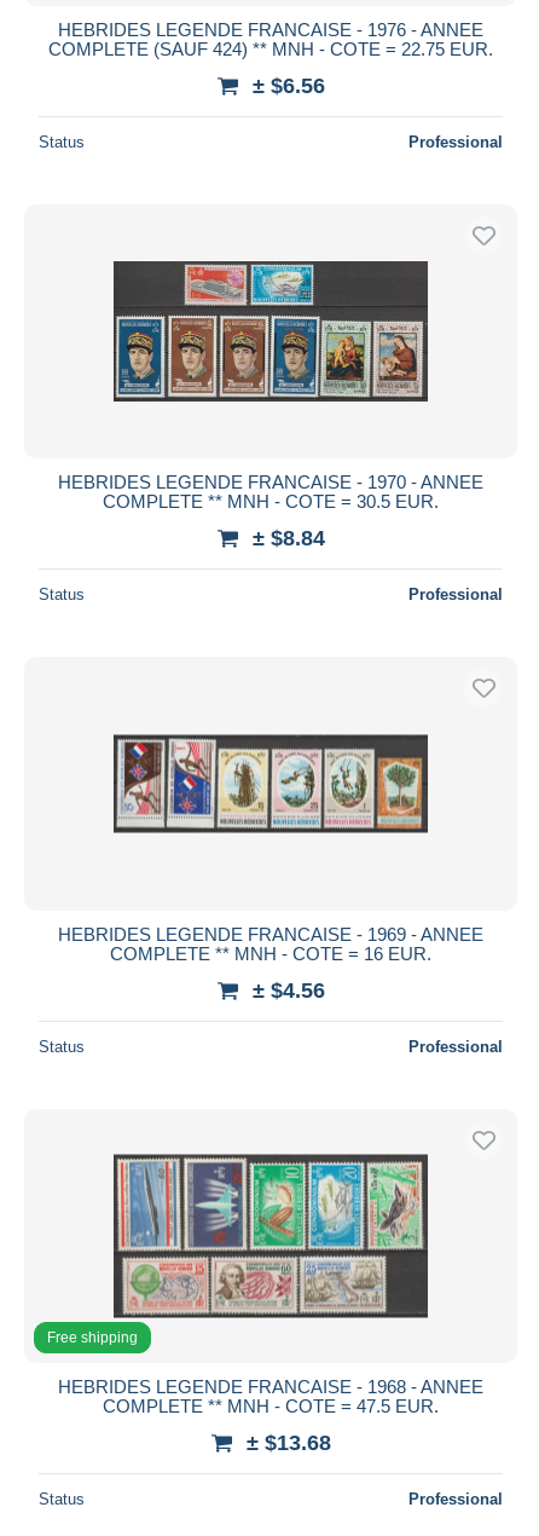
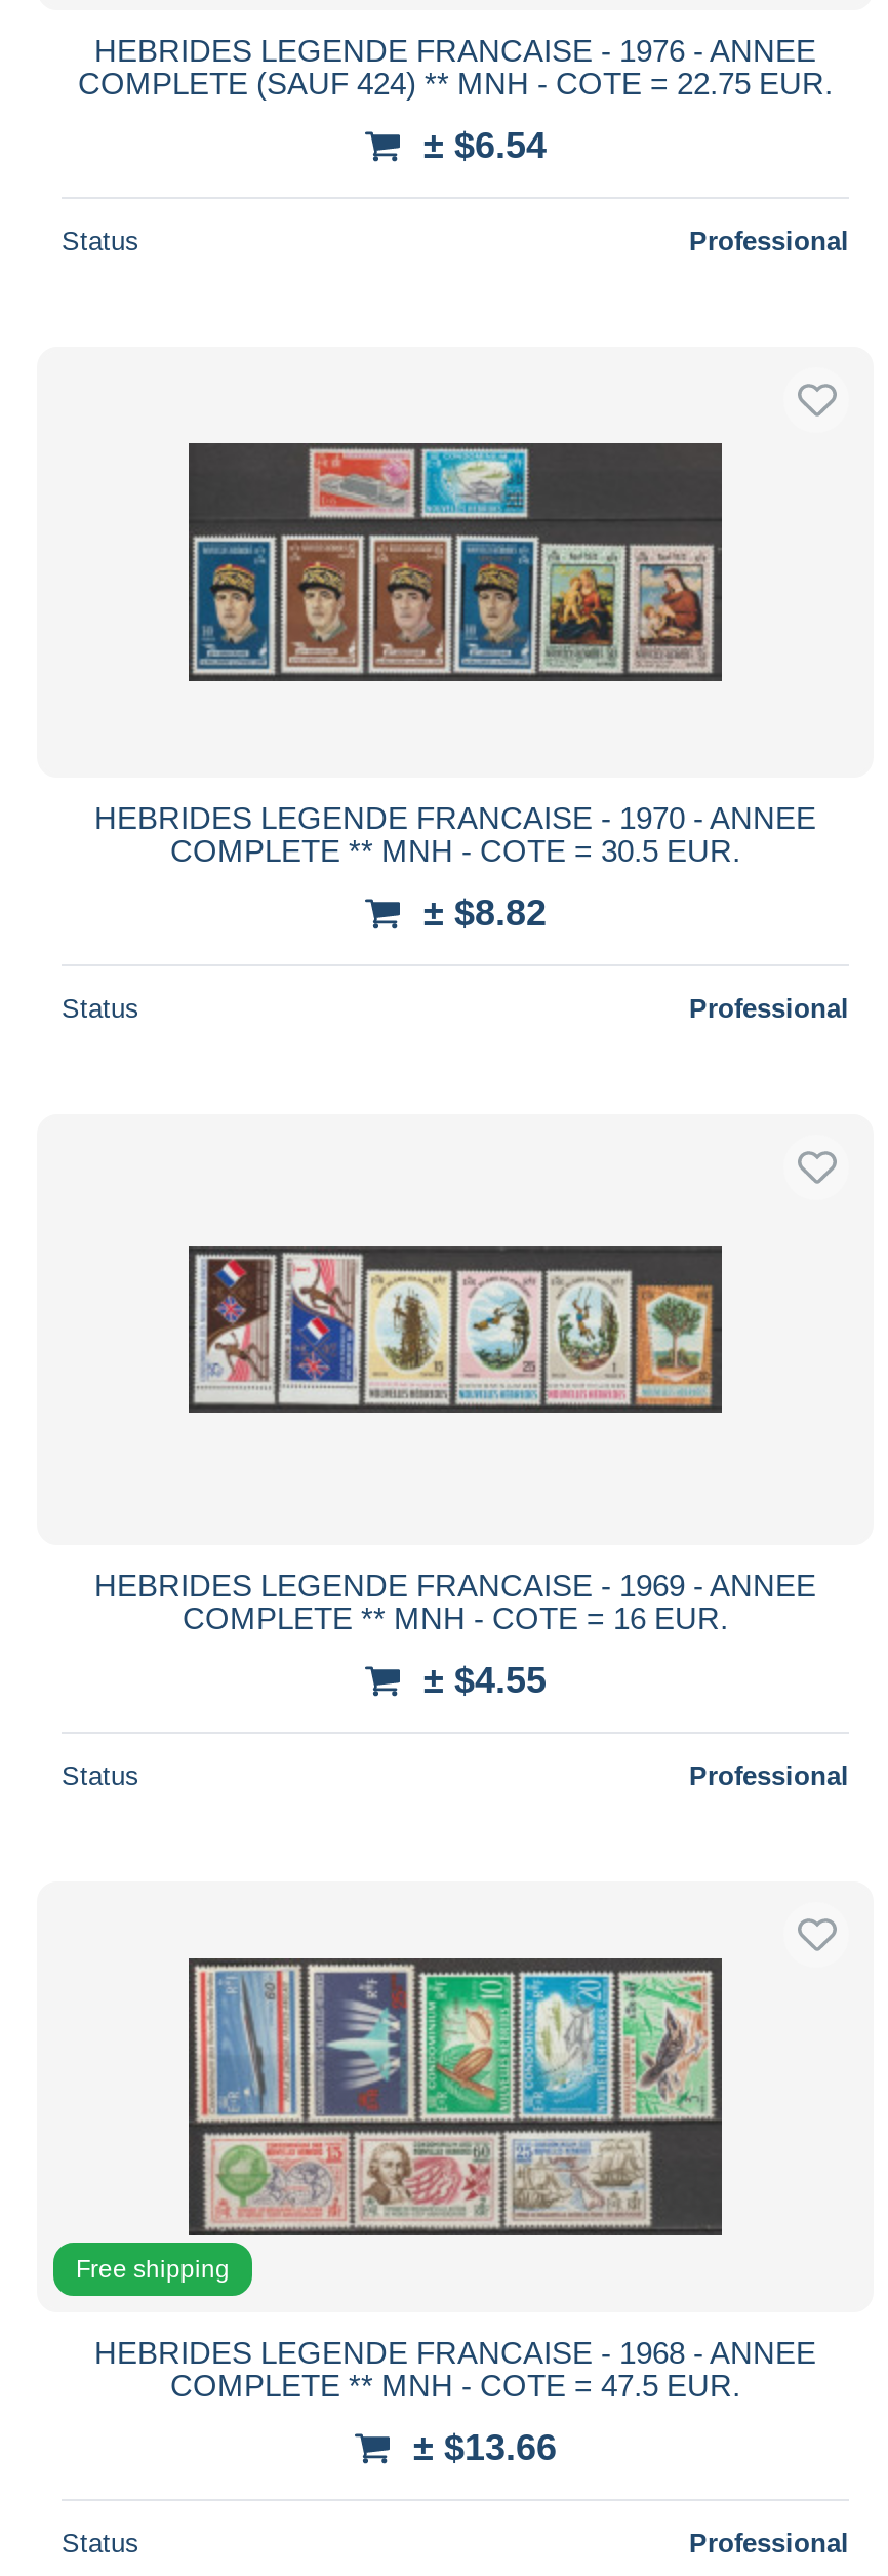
- ± $6.56
+ ± $6.54

- ± $8.84
+ ± $8.82

- ± $4.56
+ ± $4.55

- ± $13.68
+ ± $13.66
